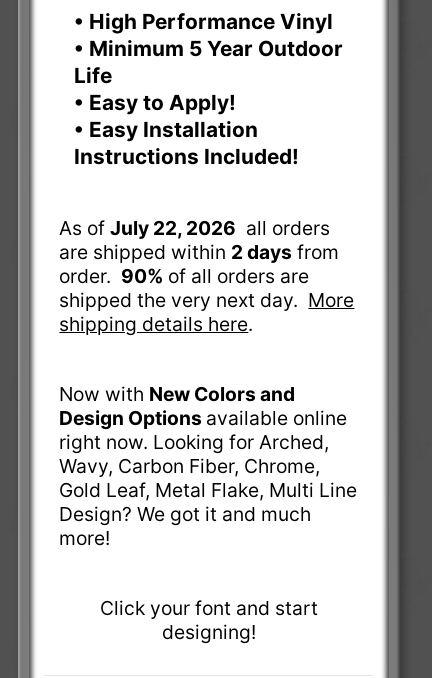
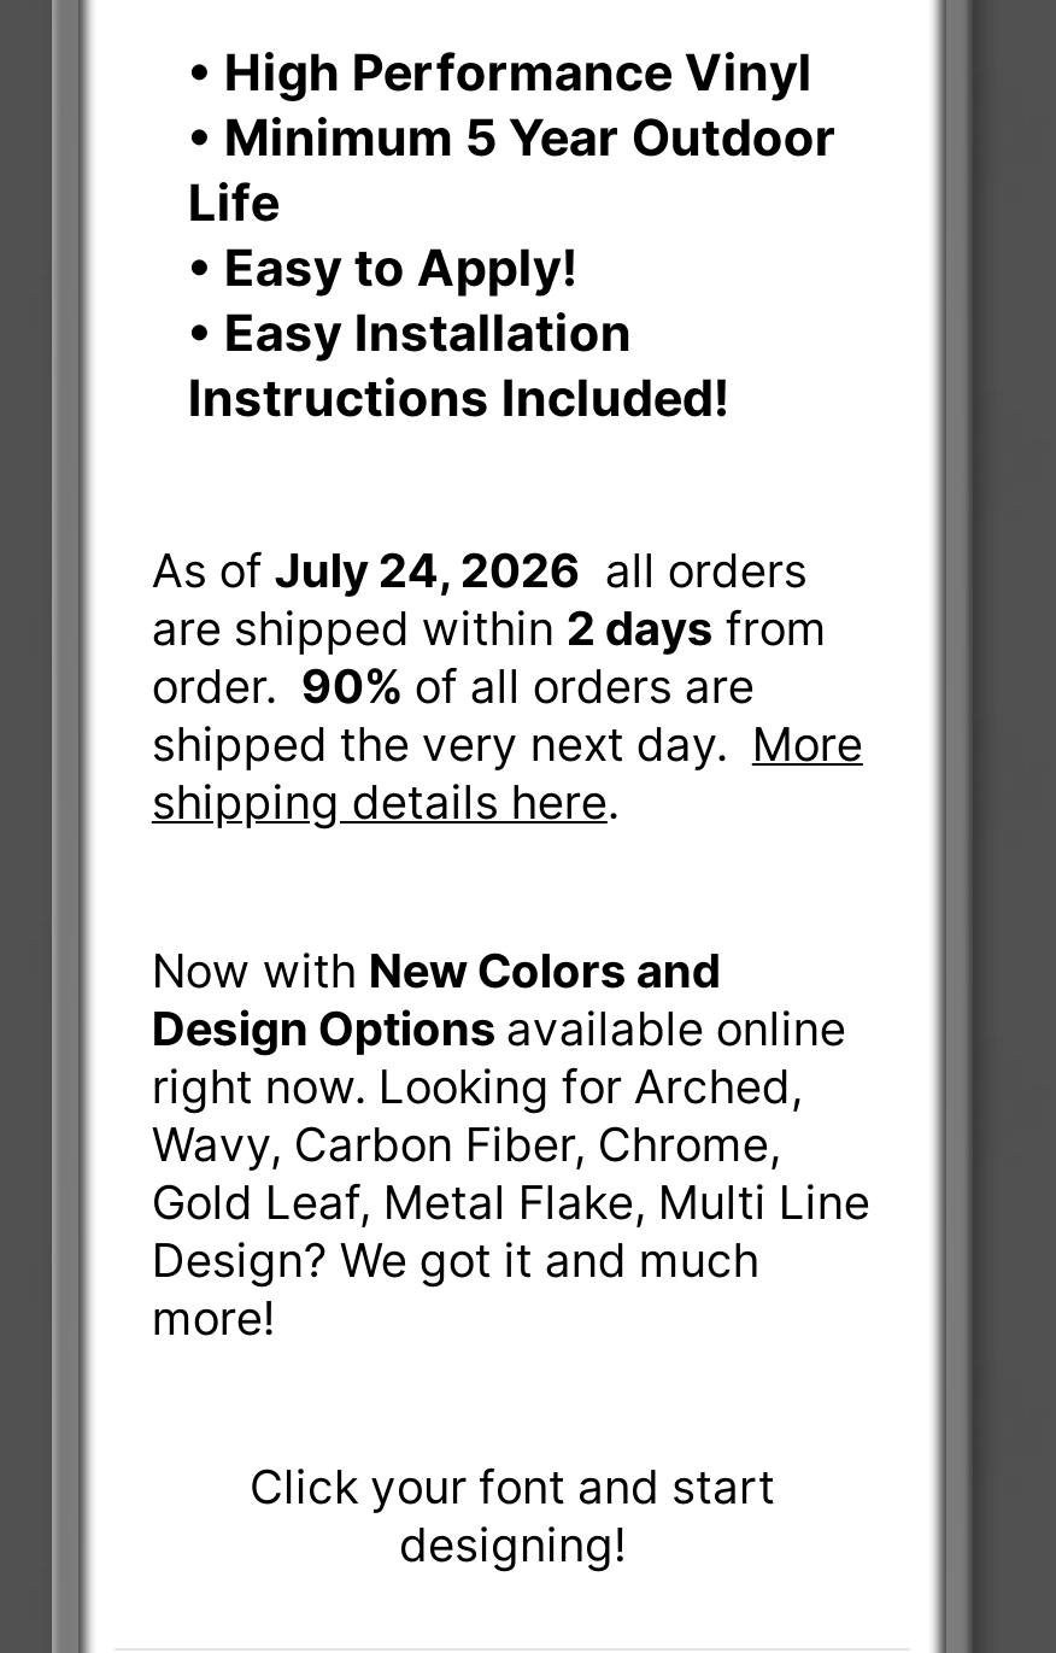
- As of July 22, 2026 all orders
+ As of July 24, 2026 all orders
